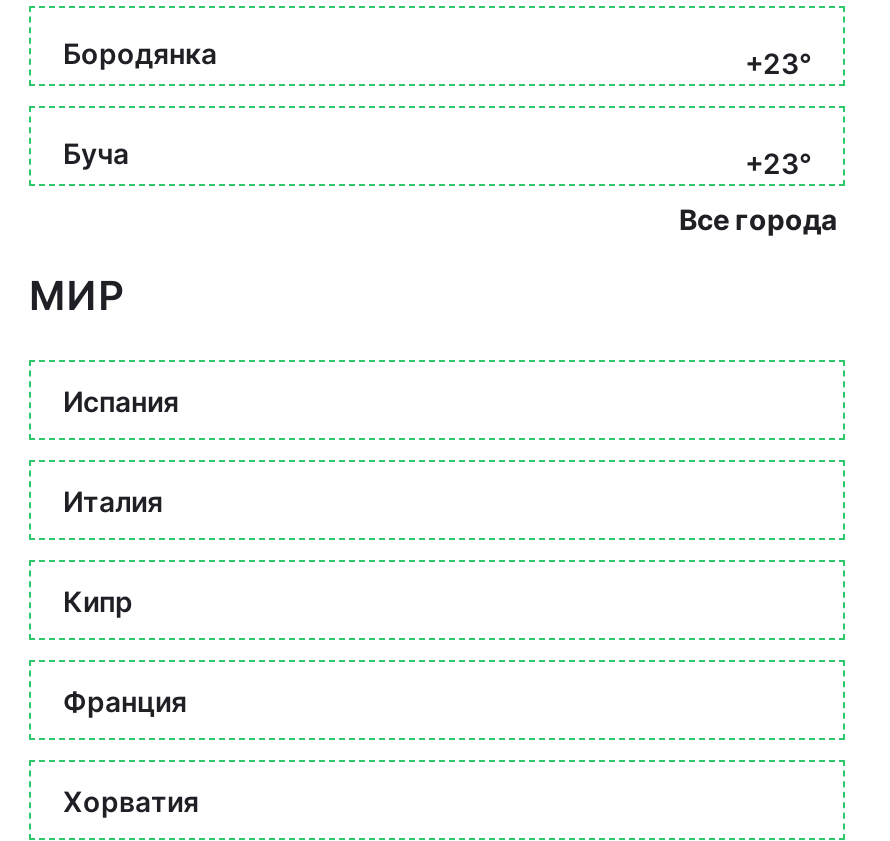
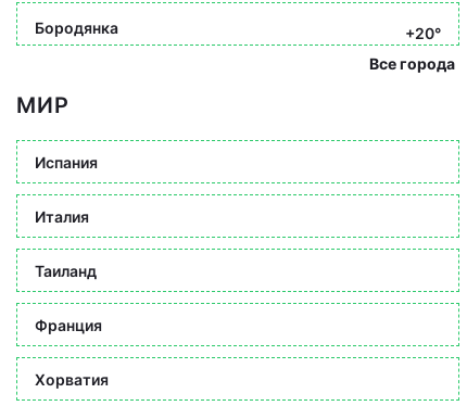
- +23°
- Буча
- +23°
+ +20°

- Кипр
+ Таиланд
